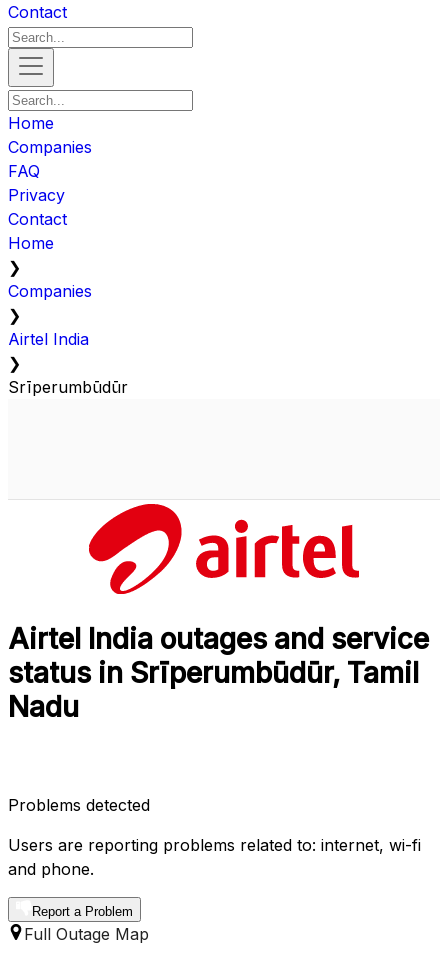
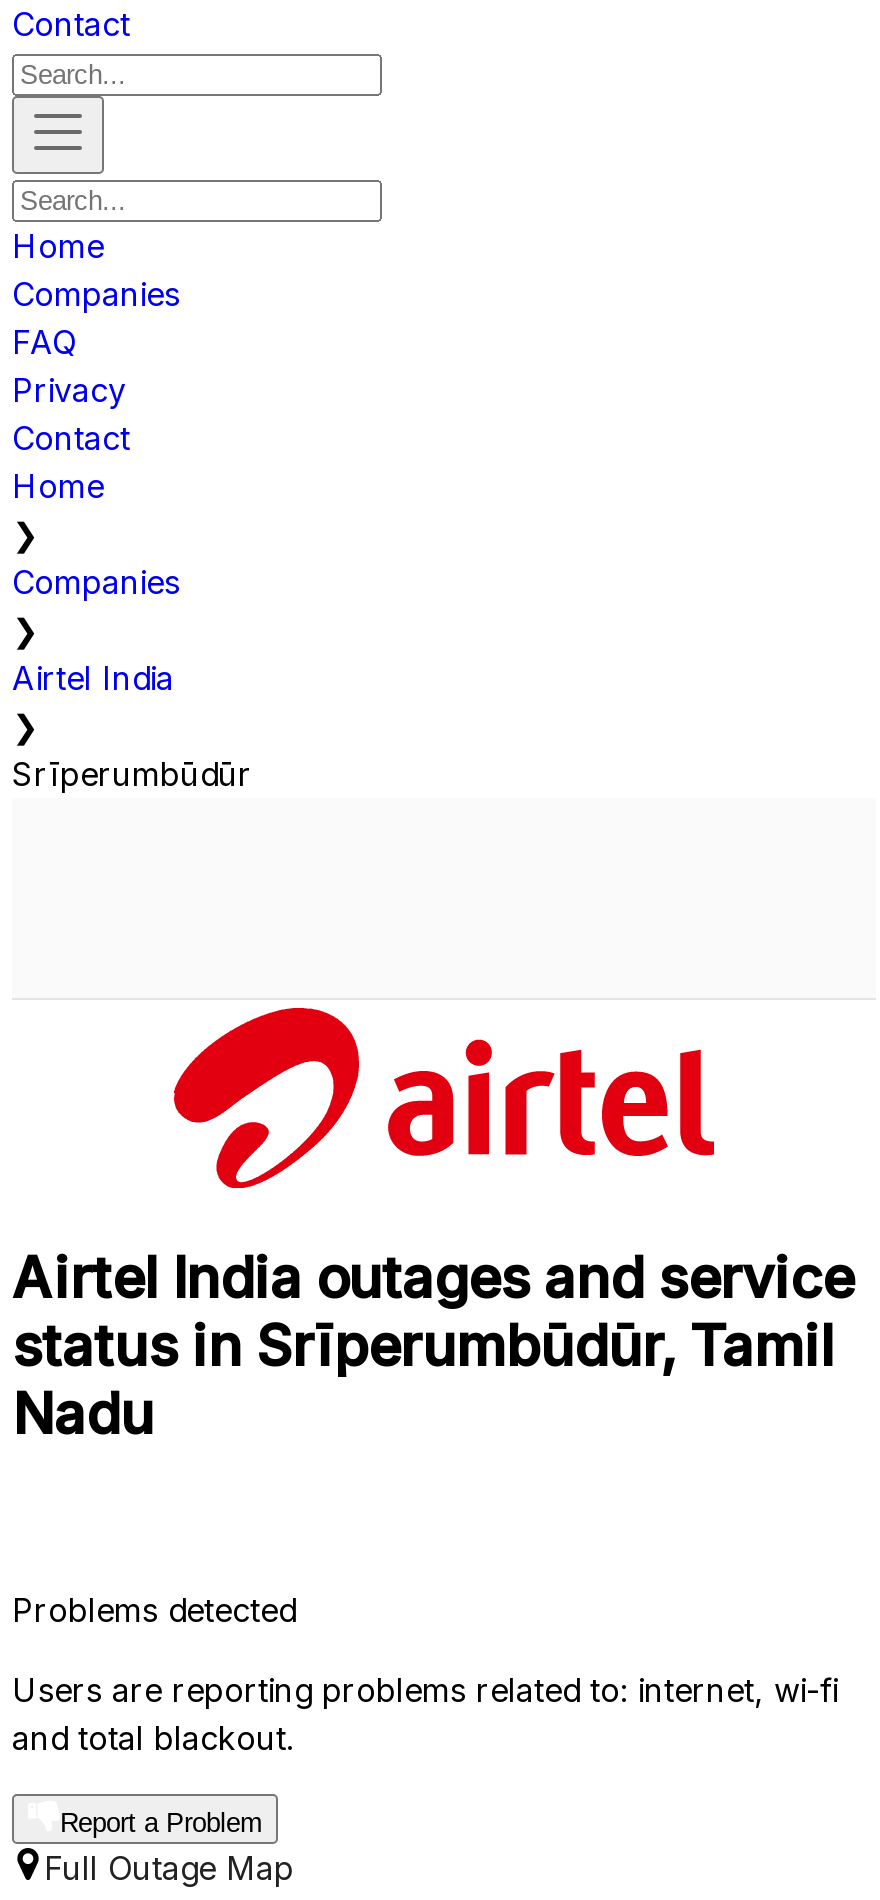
- and phone.
+ and total blackout.
